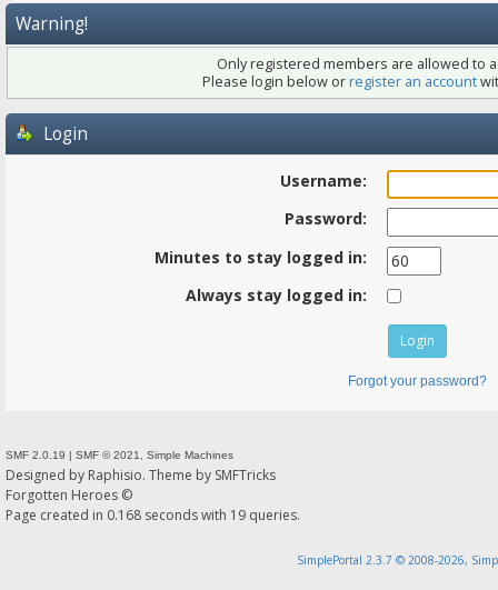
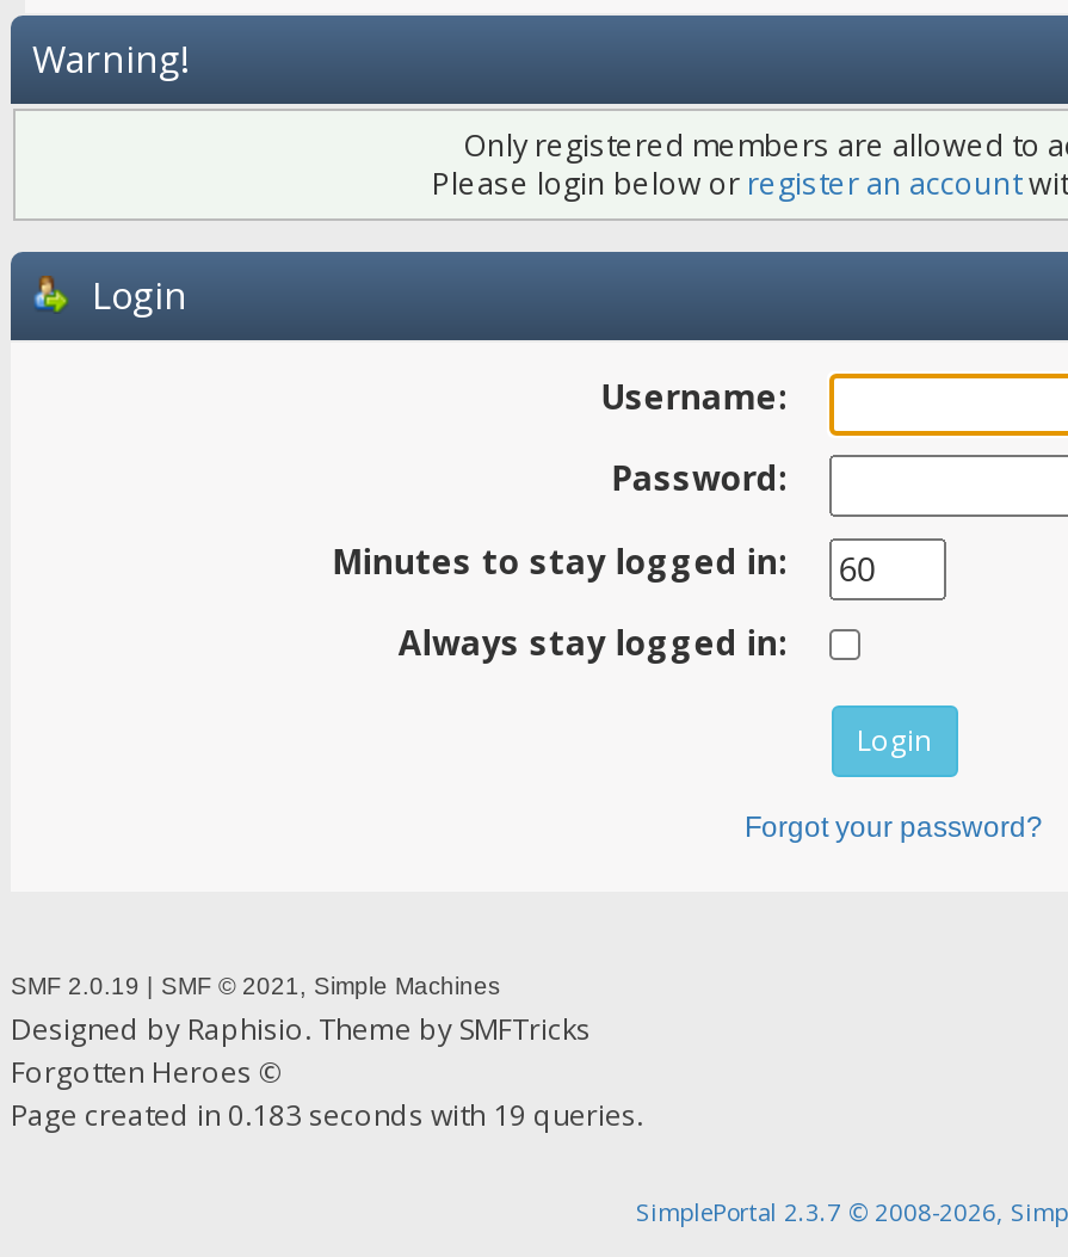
- Page created in 0.168 seconds with 19 queries.
+ Page created in 0.183 seconds with 19 queries.
